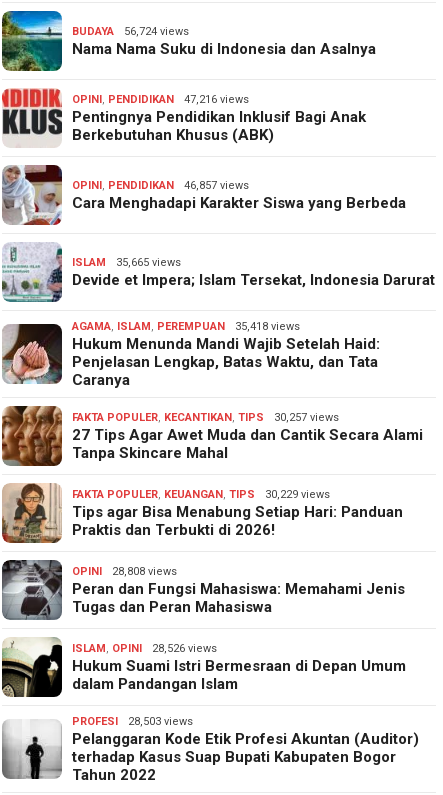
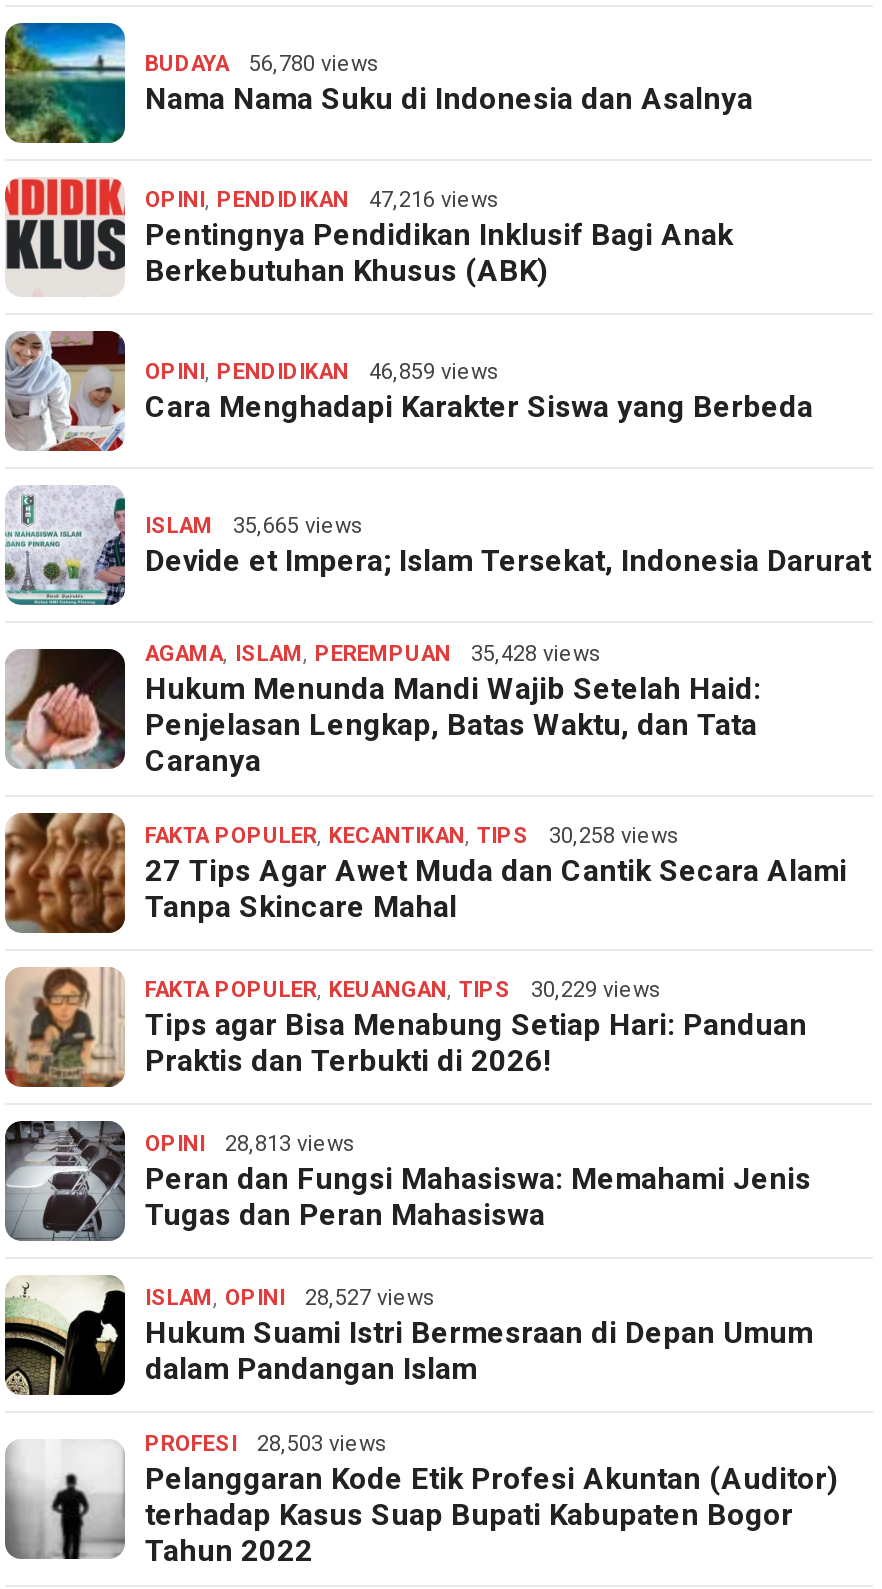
- BUDAYA 56,724 views
+ BUDAYA 56,780 views

- OPINI, PENDIDIKAN 46,857 views
+ OPINI, PENDIDIKAN 46,859 views

- AGAMA, ISLAM, PEREMPUAN 35,418 views
+ AGAMA, ISLAM, PEREMPUAN 35,428 views

- FAKTA POPULER, KECANTIKAN, TIPS 30,257 views
+ FAKTA POPULER, KECANTIKAN, TIPS 30,258 views

- OPINI 28,808 views
+ OPINI 28,813 views

- ISLAM, OPINI 28,526 views
+ ISLAM, OPINI 28,527 views
